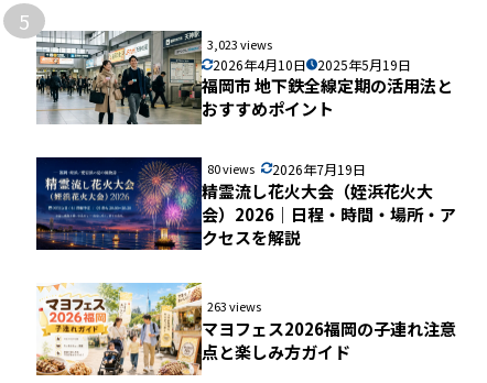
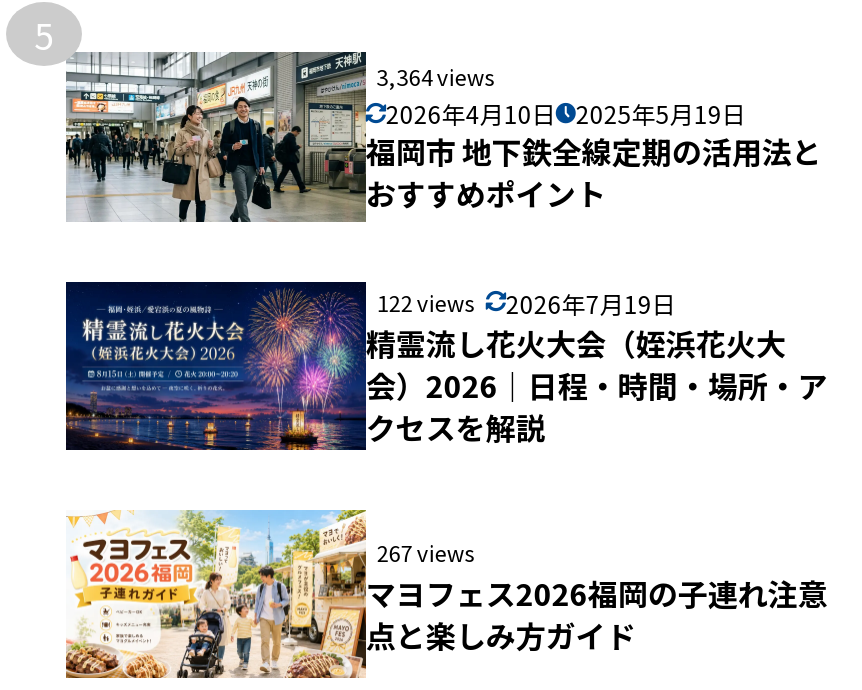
- 3,023 views
+ 3,364 views

- 80 views 2026年7月19日
+ 122 views 2026年7月19日

- 263 views
+ 267 views
